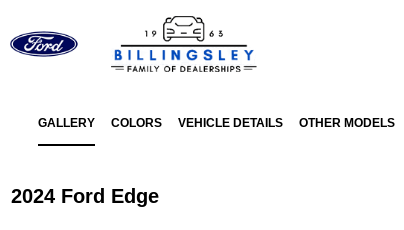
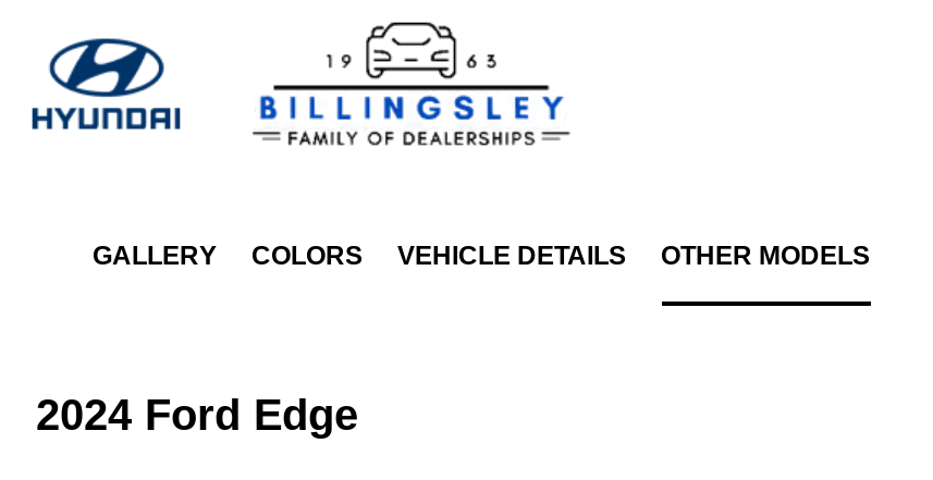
- [image]
+ [image]
